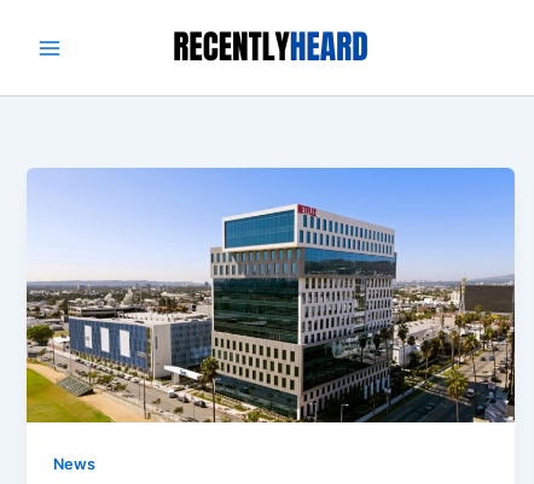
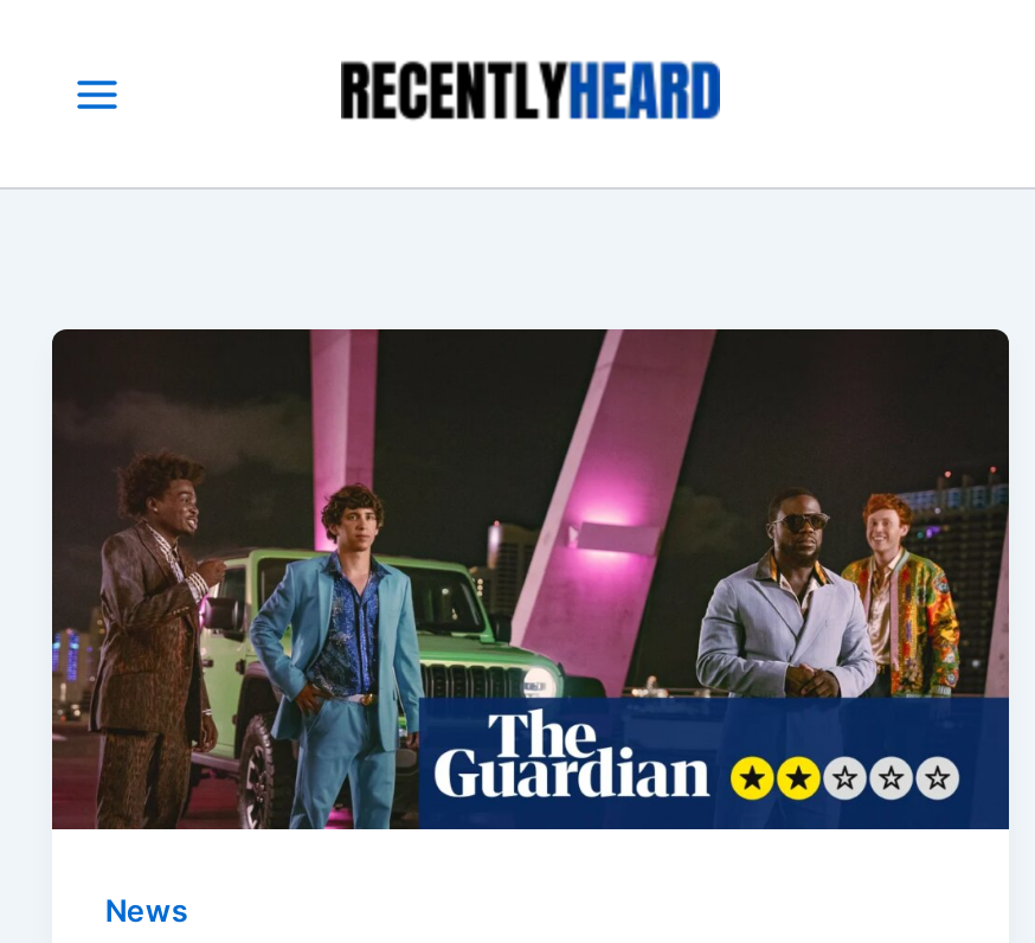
- [image]
+ [image]
